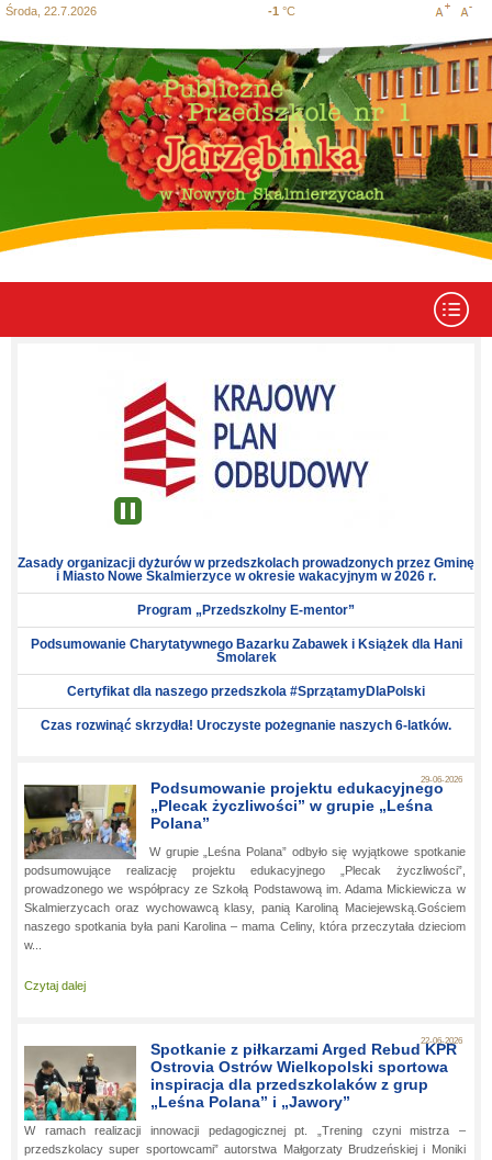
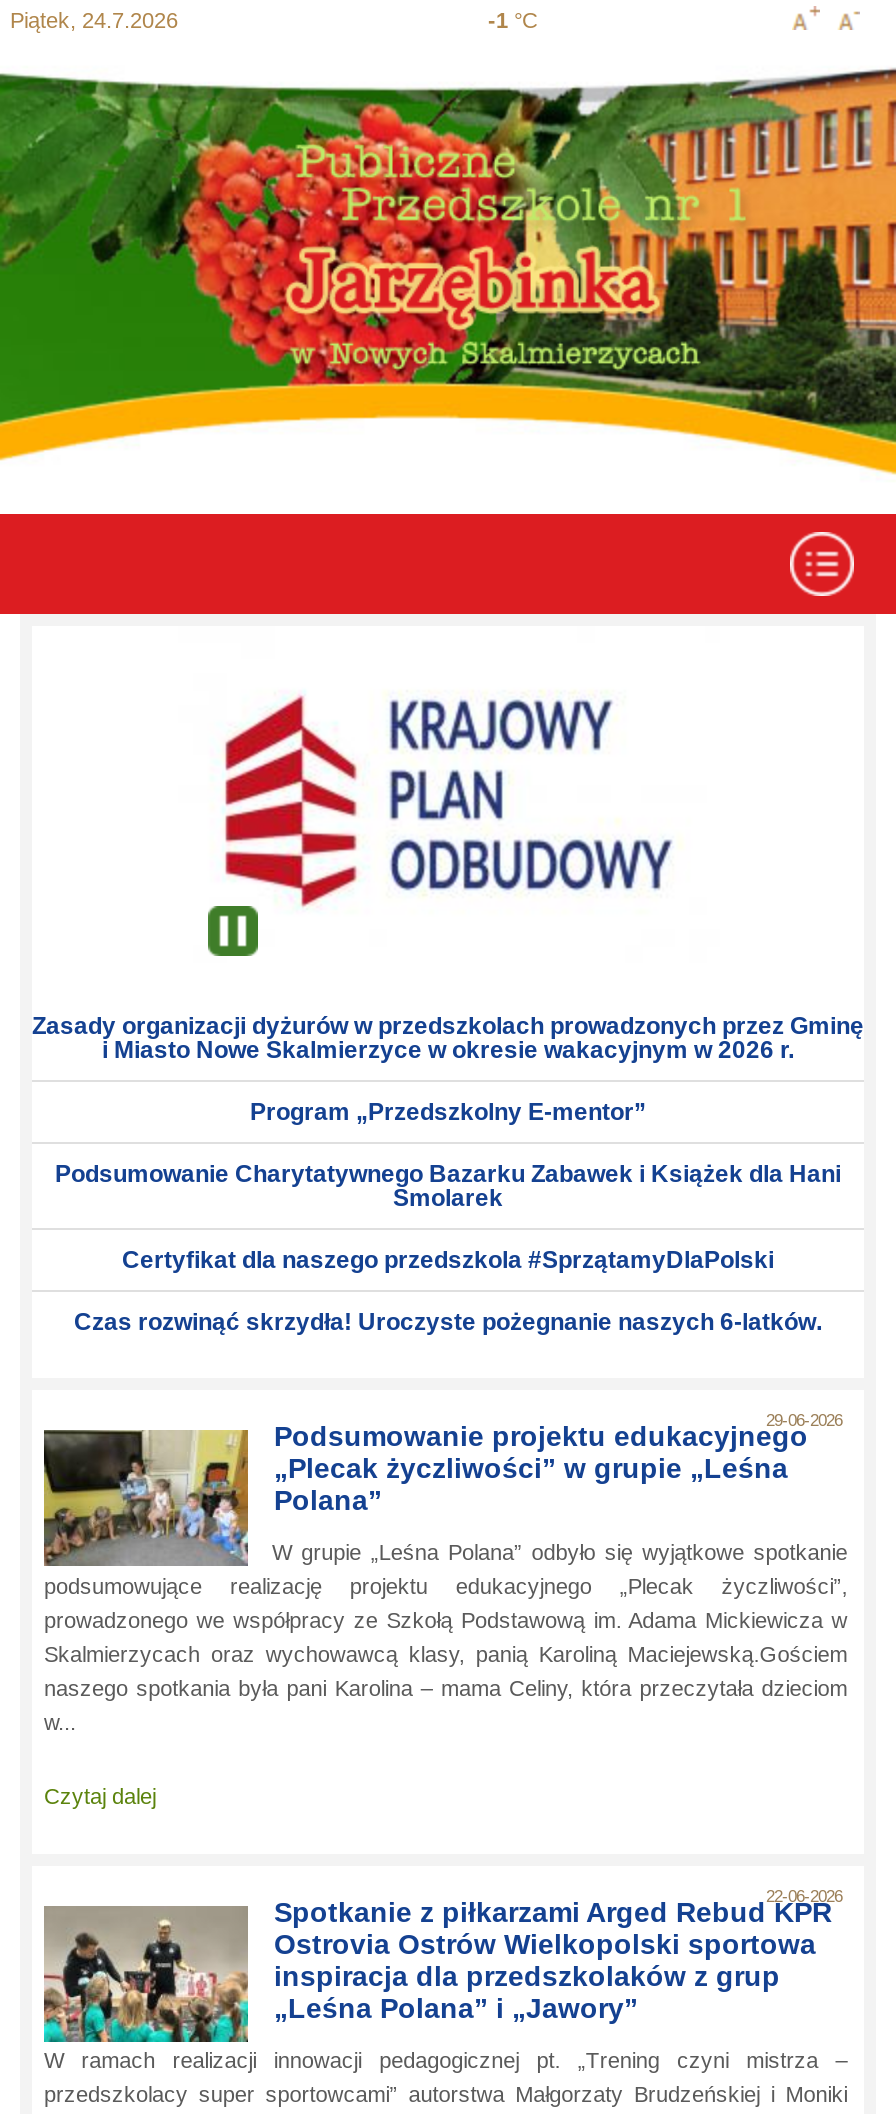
- Środa, 22.7.2026
+ Piątek, 24.7.2026
